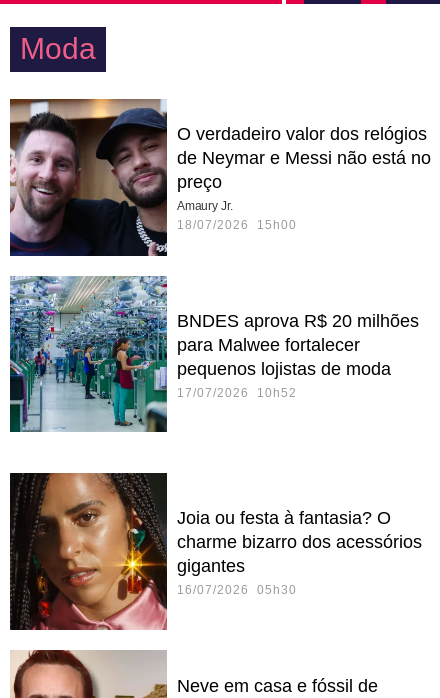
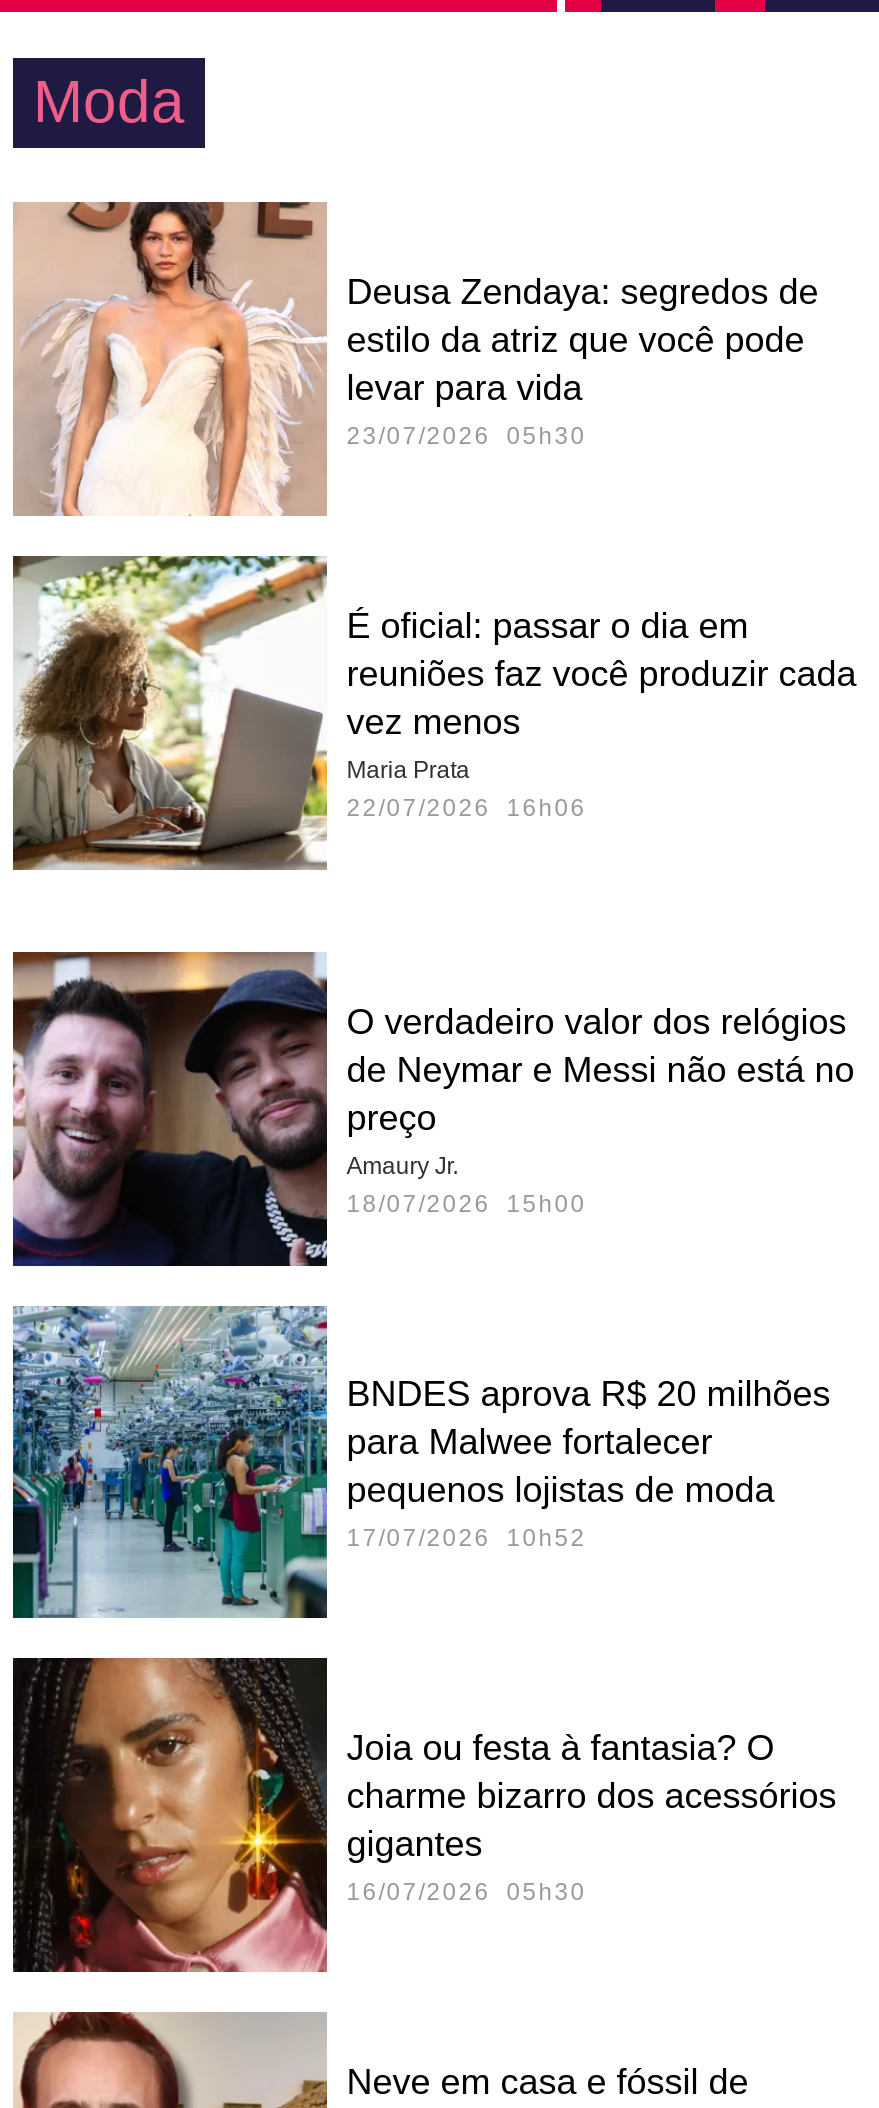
+ [image]
+ É oficial: passar o dia em
+ reuniões faz você produzir cada
+ vez menos
+ Maria Prata
+ 22/07/2026 16h06

+ [image]
+ Deusa Zendaya: segredos de
+ estilo da atriz que você pode
+ levar para vida
+ 23/07/2026 05h30

moved down: [image] | O verdadeiro valor dos relógios | de Neymar e Messi não está no | ... | pequenos lojistas de moda | 17/07/2026 10h52
